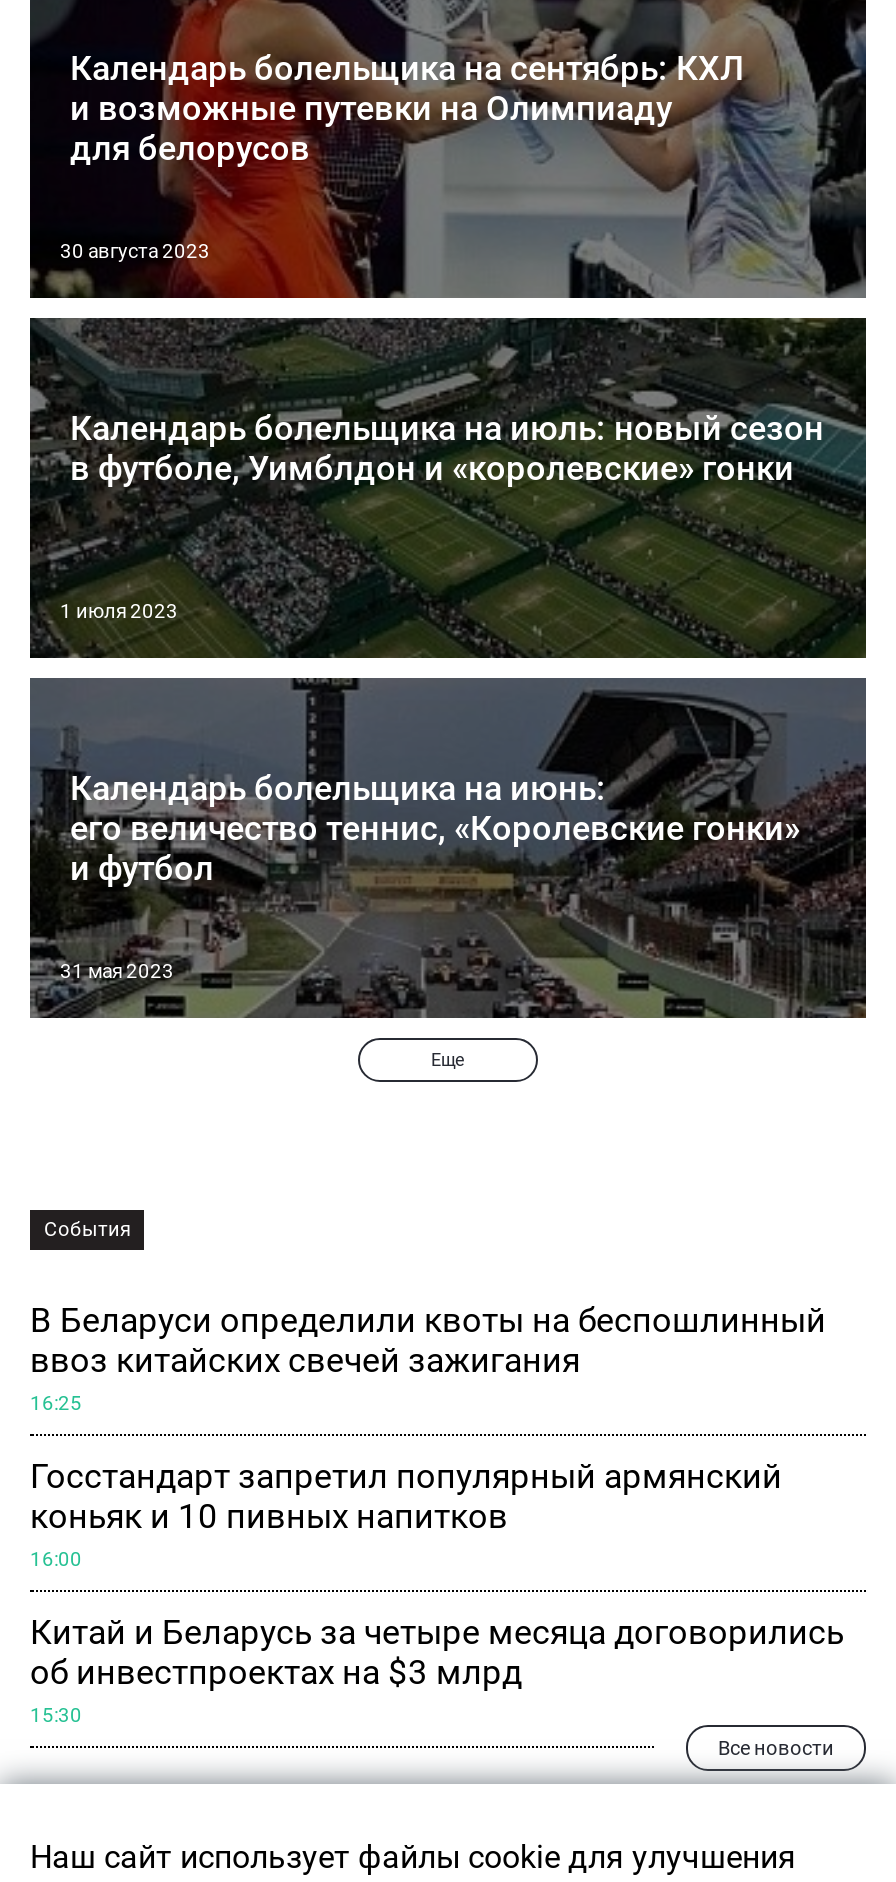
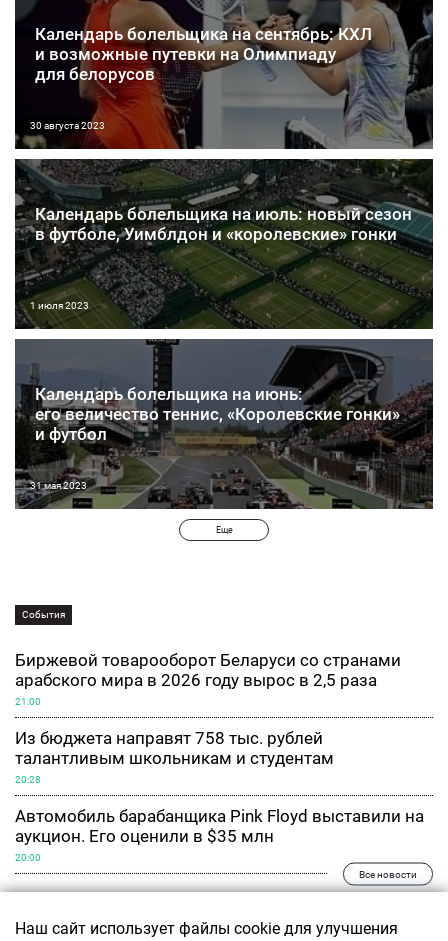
- В Беларуси определили квоты на беспошлинный
- ввоз китайских свечей зажигания
+ Биржевой товарооборот Беларуси со странами
+ арабского мира в 2026 году вырос в 2,5 раза

- 16:25
+ 21:00

- Госстандарт запретил популярный армянский
- коньяк и 10 пивных напитков
+ Из бюджета направят 758 тыс. рублей
+ талантливым школьникам и студентам

- 16:00
+ 20:28

- Китай и Беларусь за четыре месяца договорились
- об инвестпроектах на $3 млрд
+ Автомобиль барабанщика Pink Floyd выставили на
+ аукцион. Его оценили в $35 млн

- 15:30
+ 20:00
